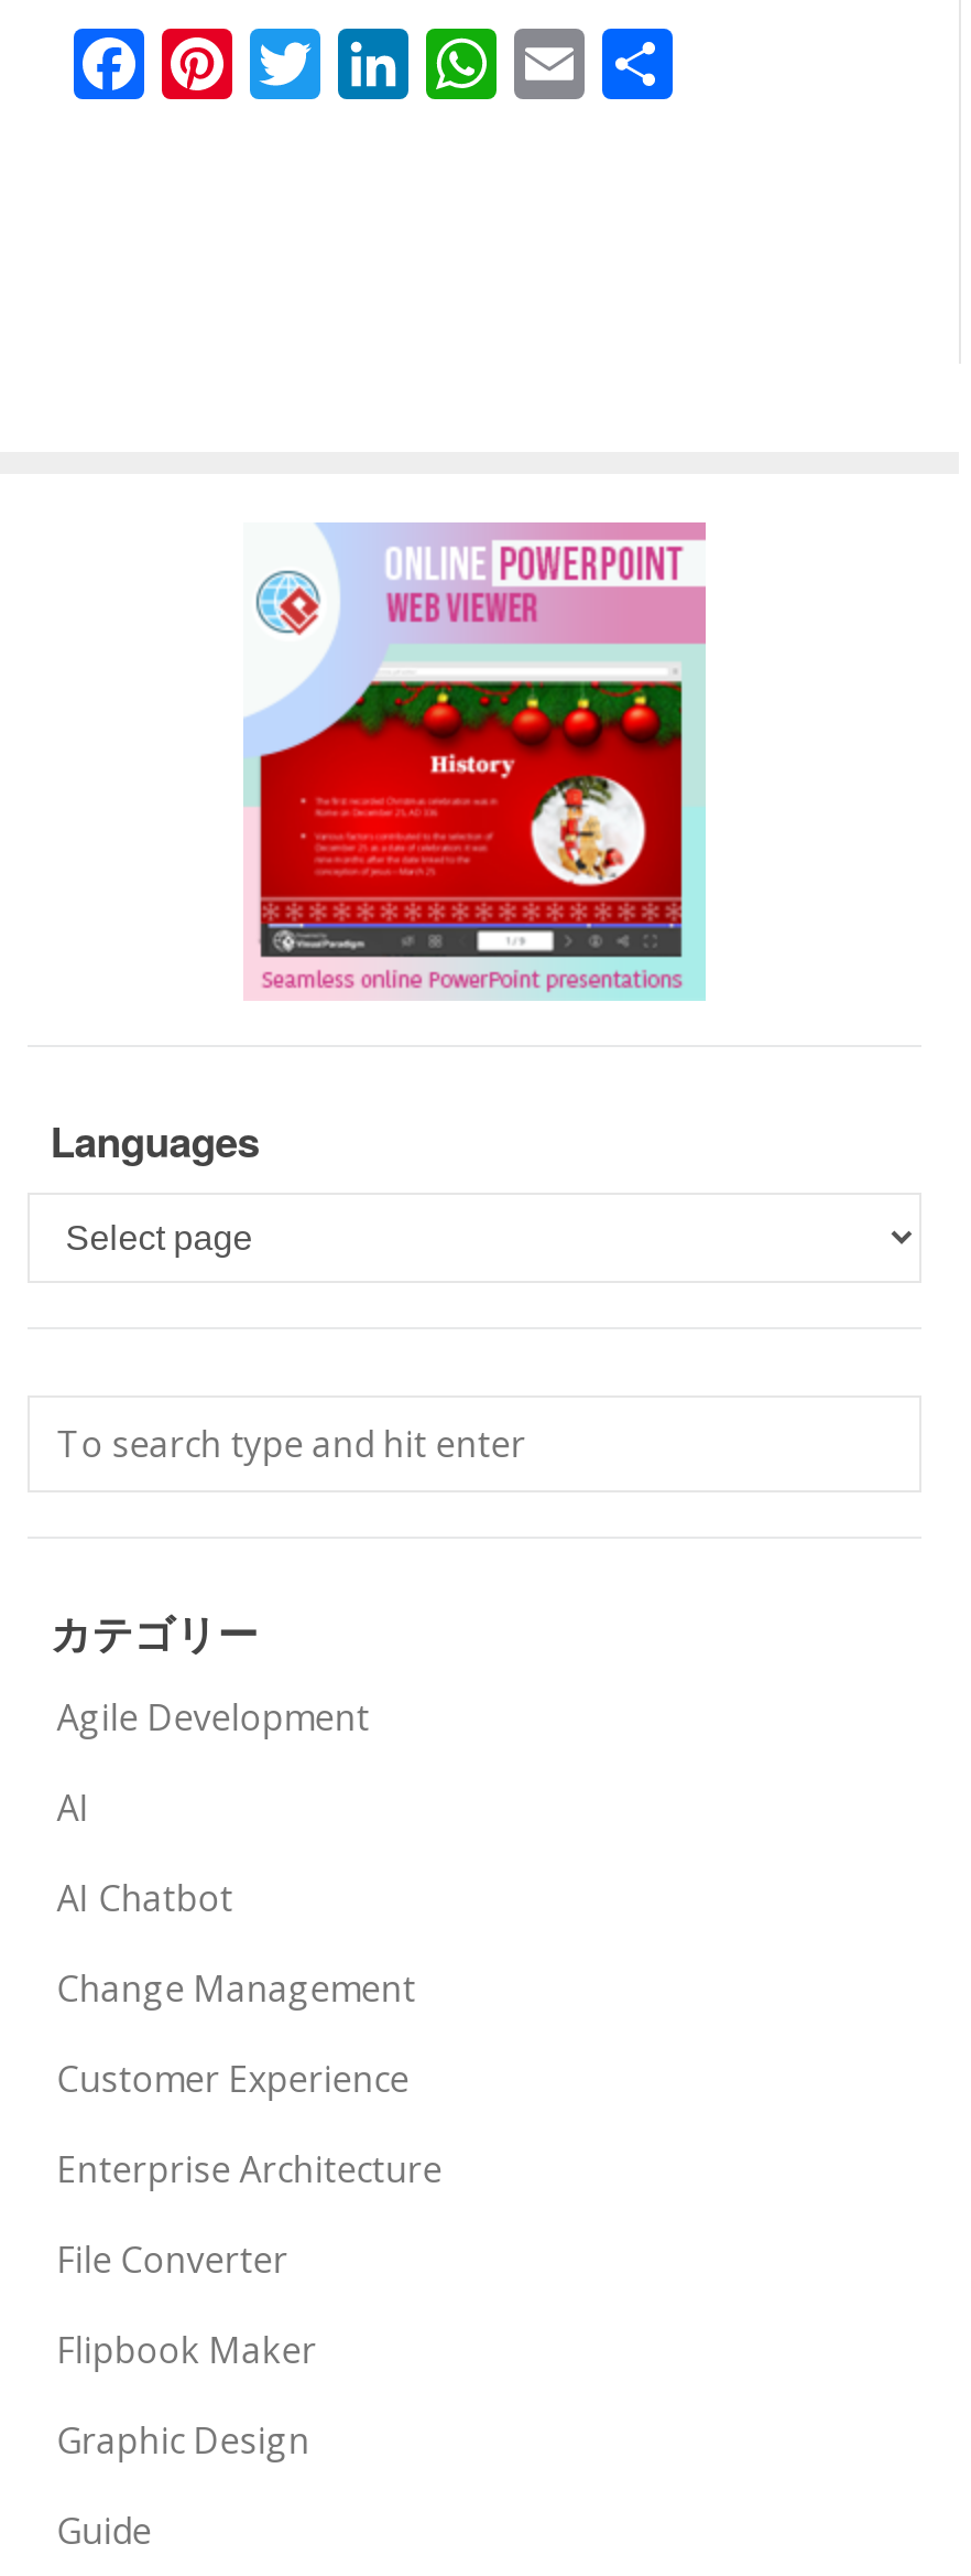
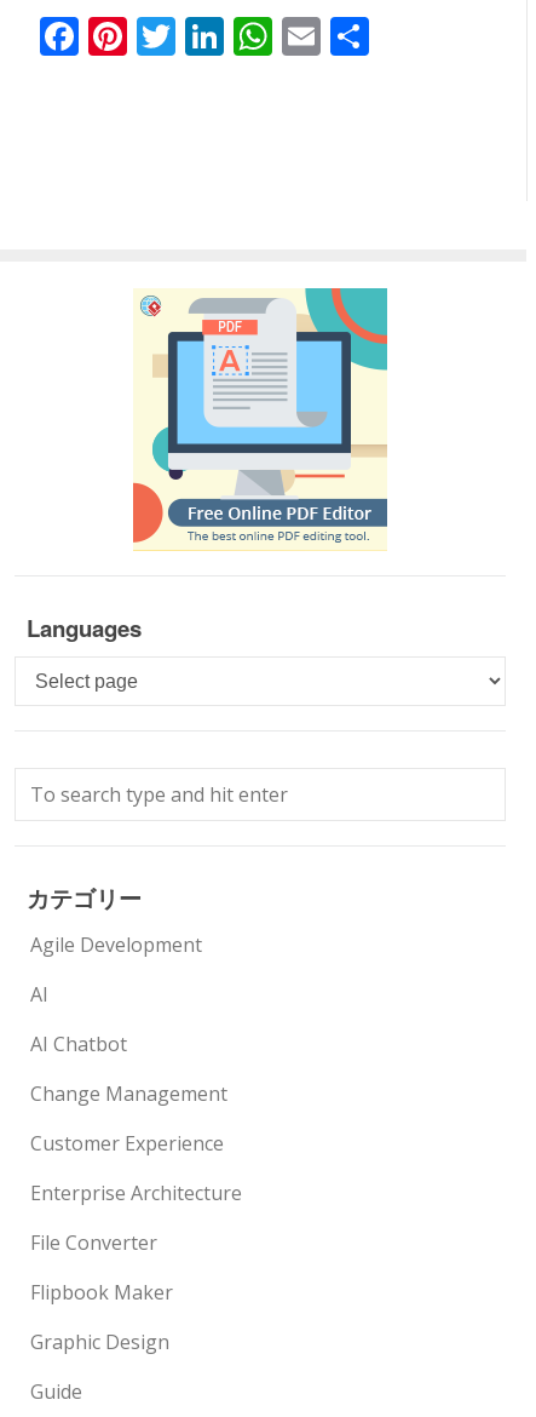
- [image]
+ [image]
